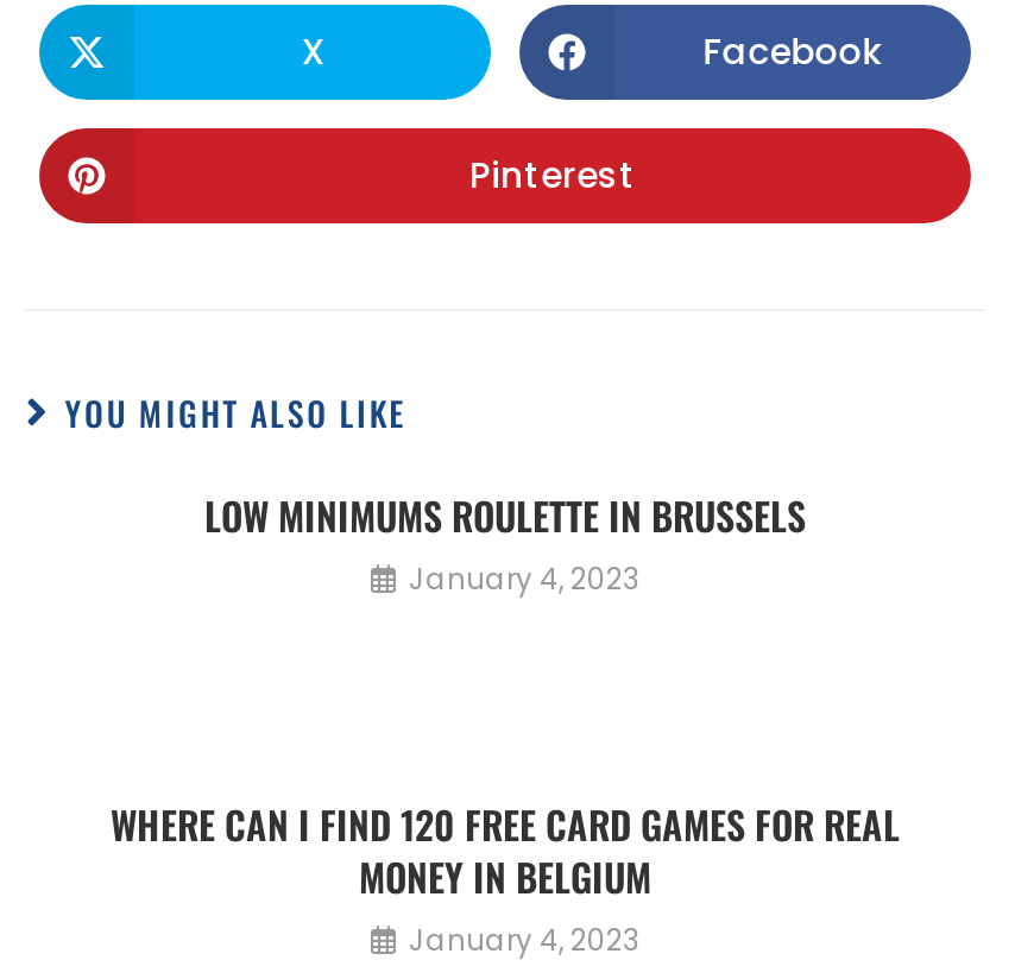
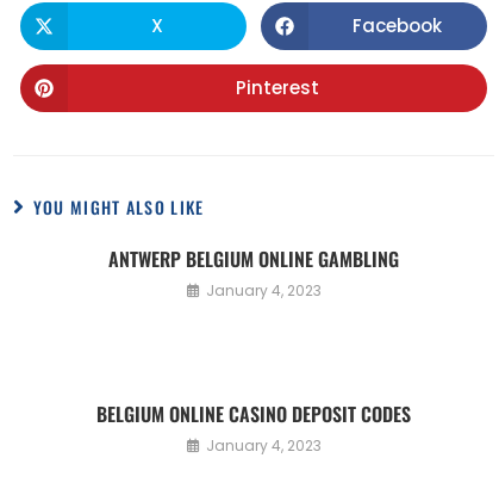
- LOW MINIMUMS ROULETTE IN BRUSSELS
+ ANTWERP BELGIUM ONLINE GAMBLING

- WHERE CAN I FIND 120 FREE CARD GAMES FOR REAL
- MONEY IN BELGIUM
+ BELGIUM ONLINE CASINO DEPOSIT CODES
